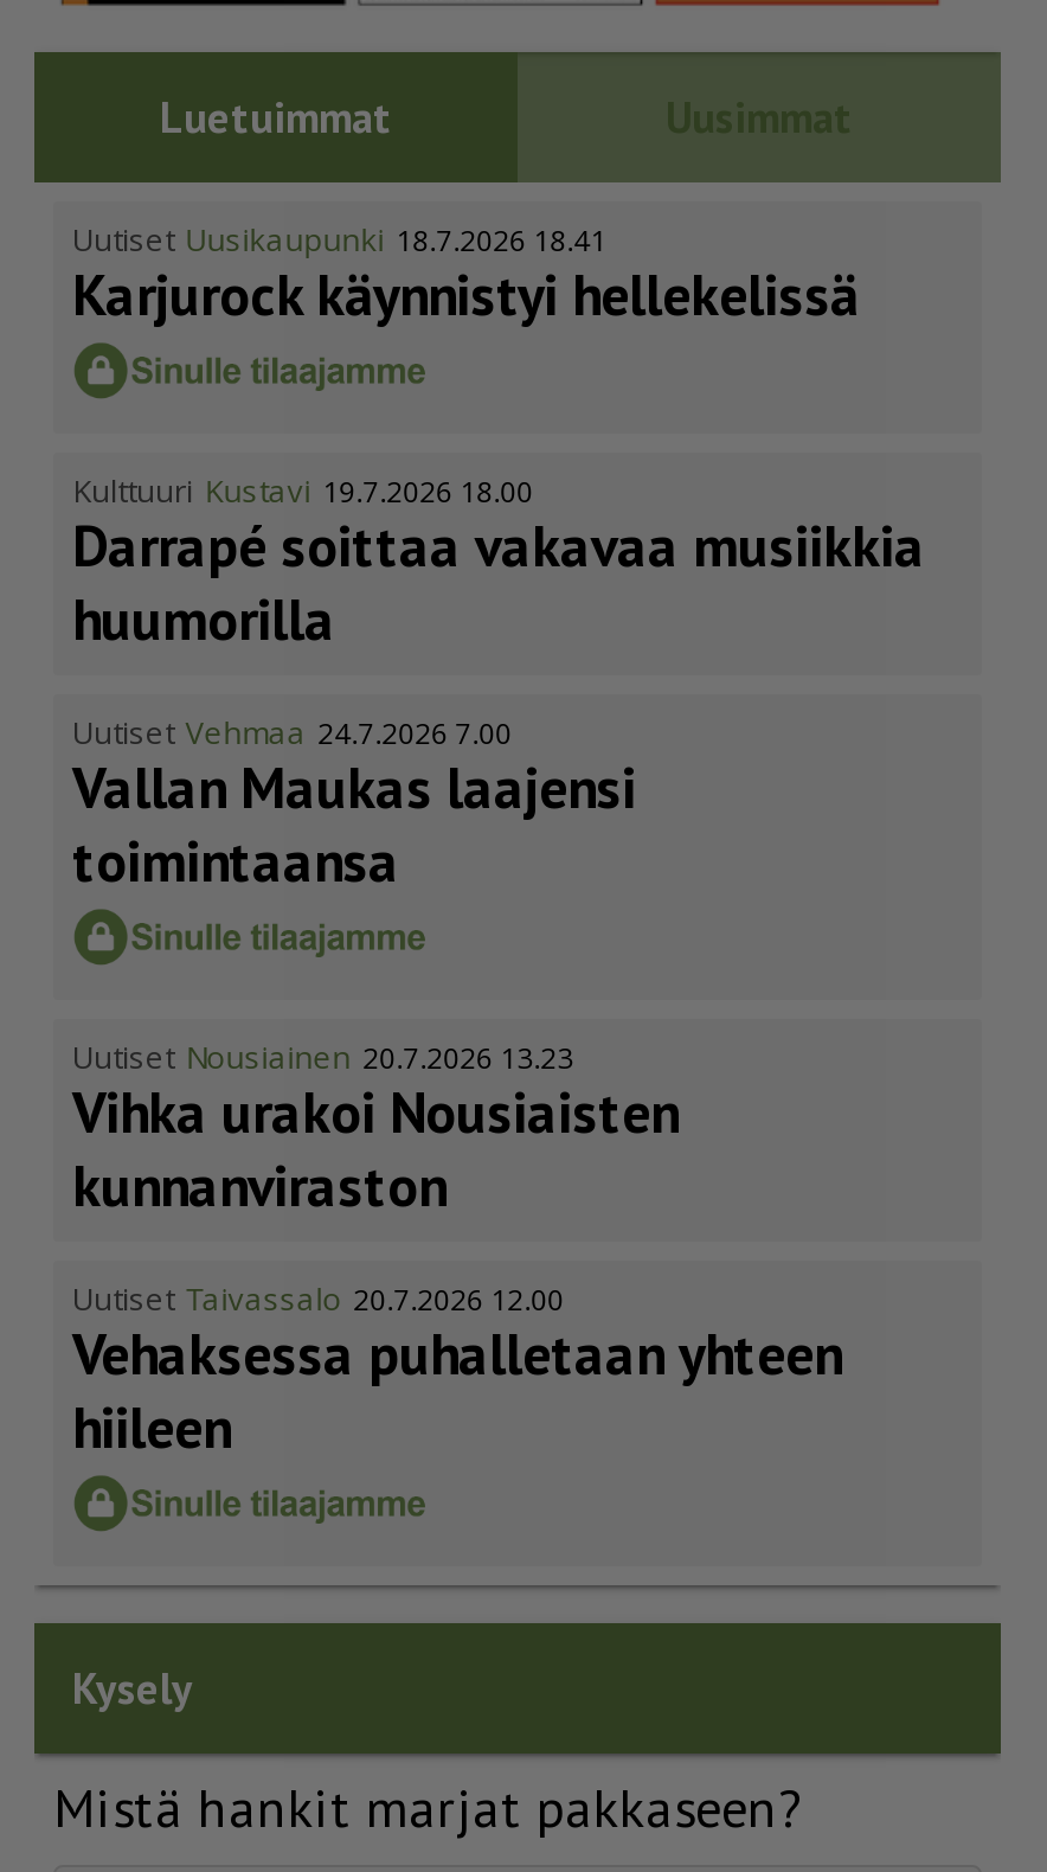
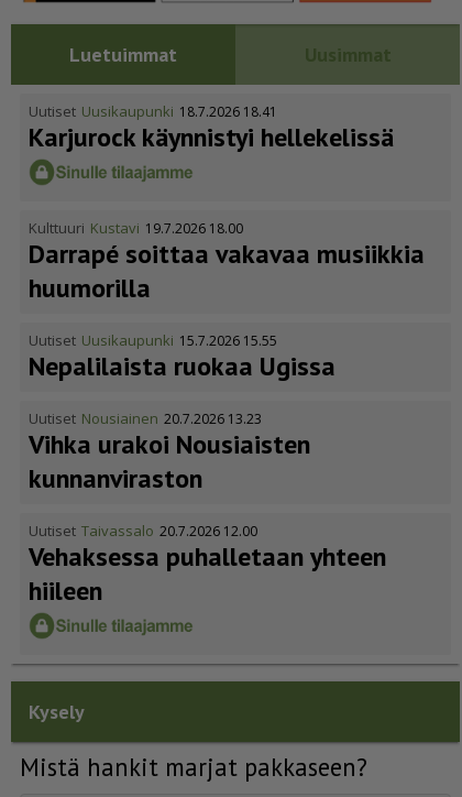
- Uutiset Vehmaa 24.7.2026 7.00
- Vallan Maukas laajensi
- toimintaansa
+ Uutiset Uusikaupunki 15.7.2026 15.55
+ Nepalilaista ruokaa Ugissa
